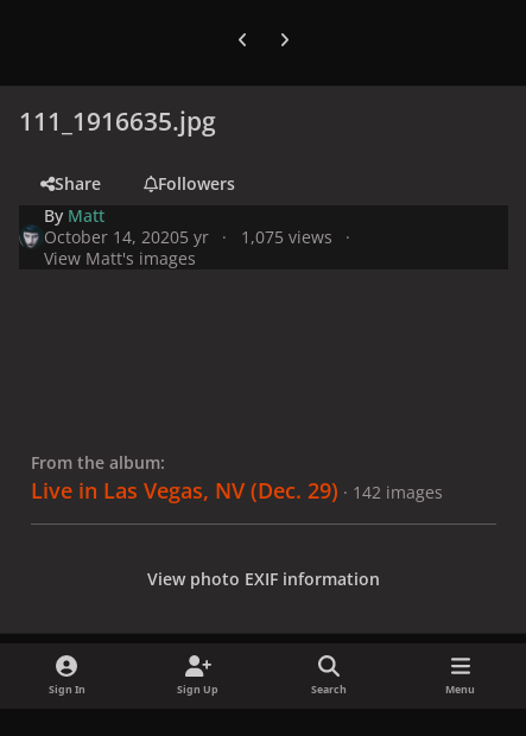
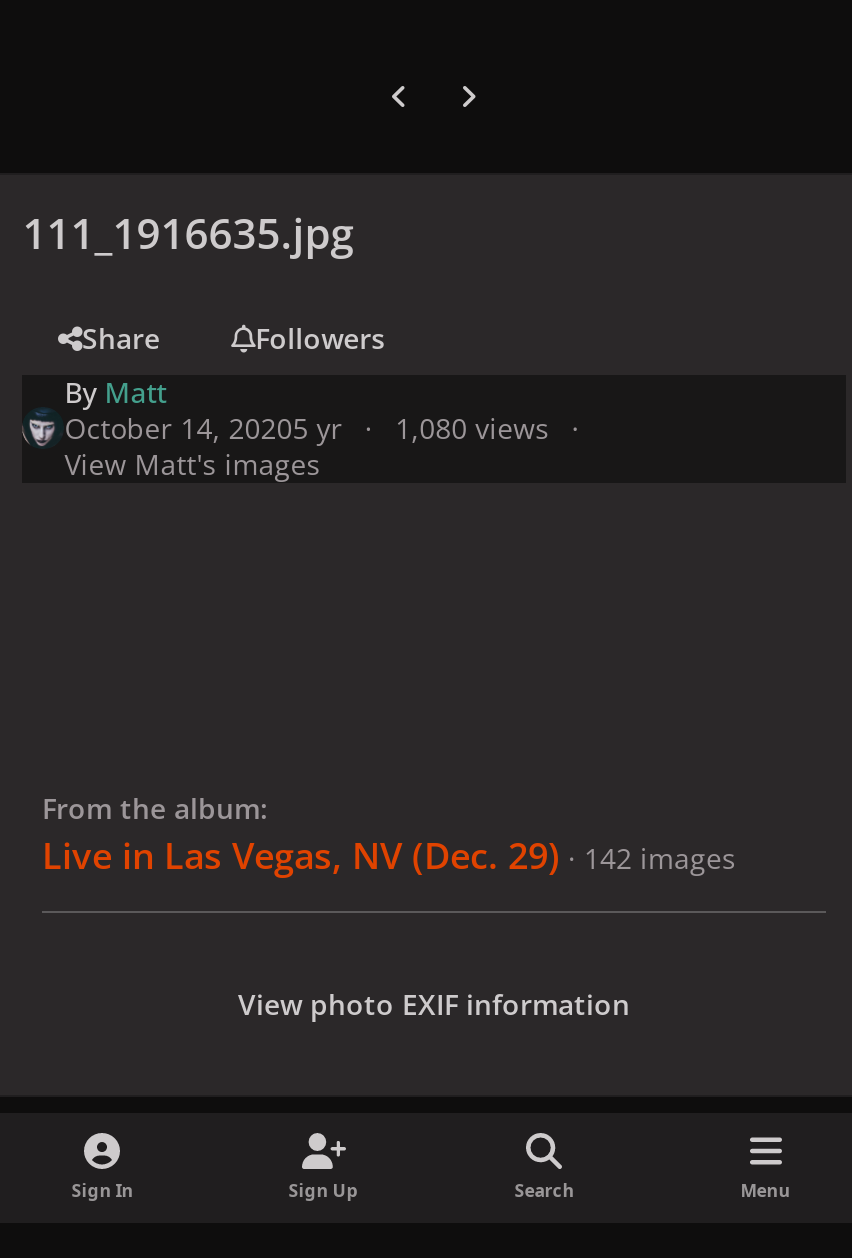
- October 14, 20205 yr 1,075 views
+ October 14, 20205 yr 1,080 views
